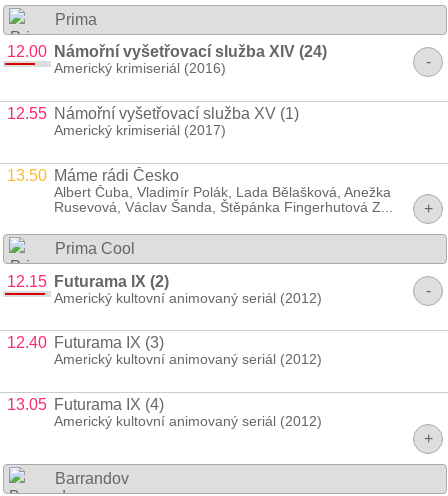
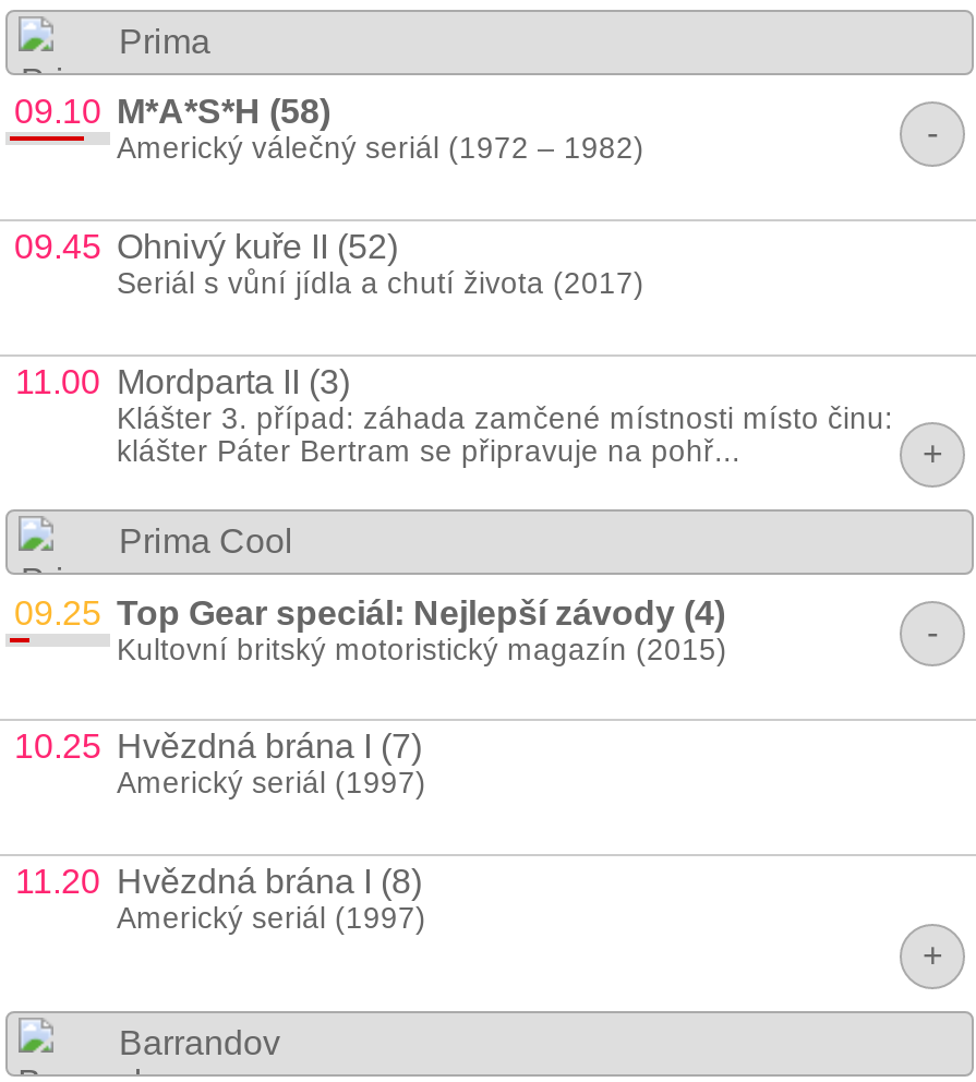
- 12.00 Námořní vyšetřovací služba XIV (24)
- Americký krimiseriál (2016)
+ 09.10 M*A*S*H (58)
+ Americký válečný seriál (1972 – 1982)

- 12.55 Námořní vyšetřovací služba XV (1)
- Americký krimiseriál (2017)
+ 09.45 Ohnivý kuře II (52)
+ Seriál s vůní jídla a chutí života (2017)

- 13.50 Máme rádi Česko
- Albert Čuba, Vladimír Polák, Lada Bělašková, Anežka
- Rusevová, Václav Šanda, Štěpánka Fingerhutová Z...
+ 11.00 Mordparta II (3)
+ Klášter 3. případ: záhada zamčené místnosti místo činu:
+ klášter Páter Bertram se připravuje na pohř...

- 12.15 Futurama IX (2)
- Americký kultovní animovaný seriál (2012)
+ 09.25 Top Gear speciál: Nejlepší závody (4)
+ Kultovní britský motoristický magazín (2015)

- 12.40 Futurama IX (3)
- Americký kultovní animovaný seriál (2012)
+ 10.25 Hvězdná brána I (7)
+ Americký seriál (1997)

- 13.05 Futurama IX (4)
- Americký kultovní animovaný seriál (2012)
+ 11.20 Hvězdná brána I (8)
+ Americký seriál (1997)
